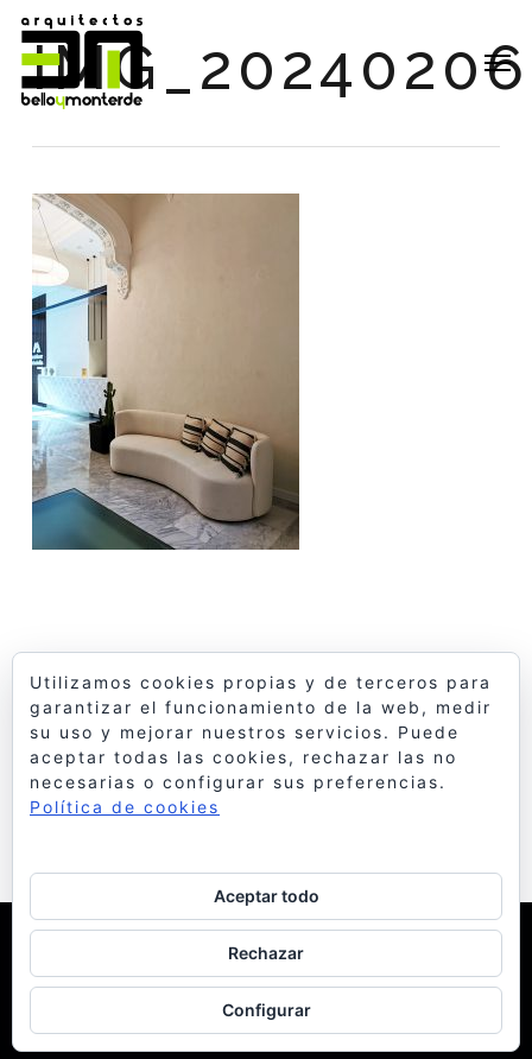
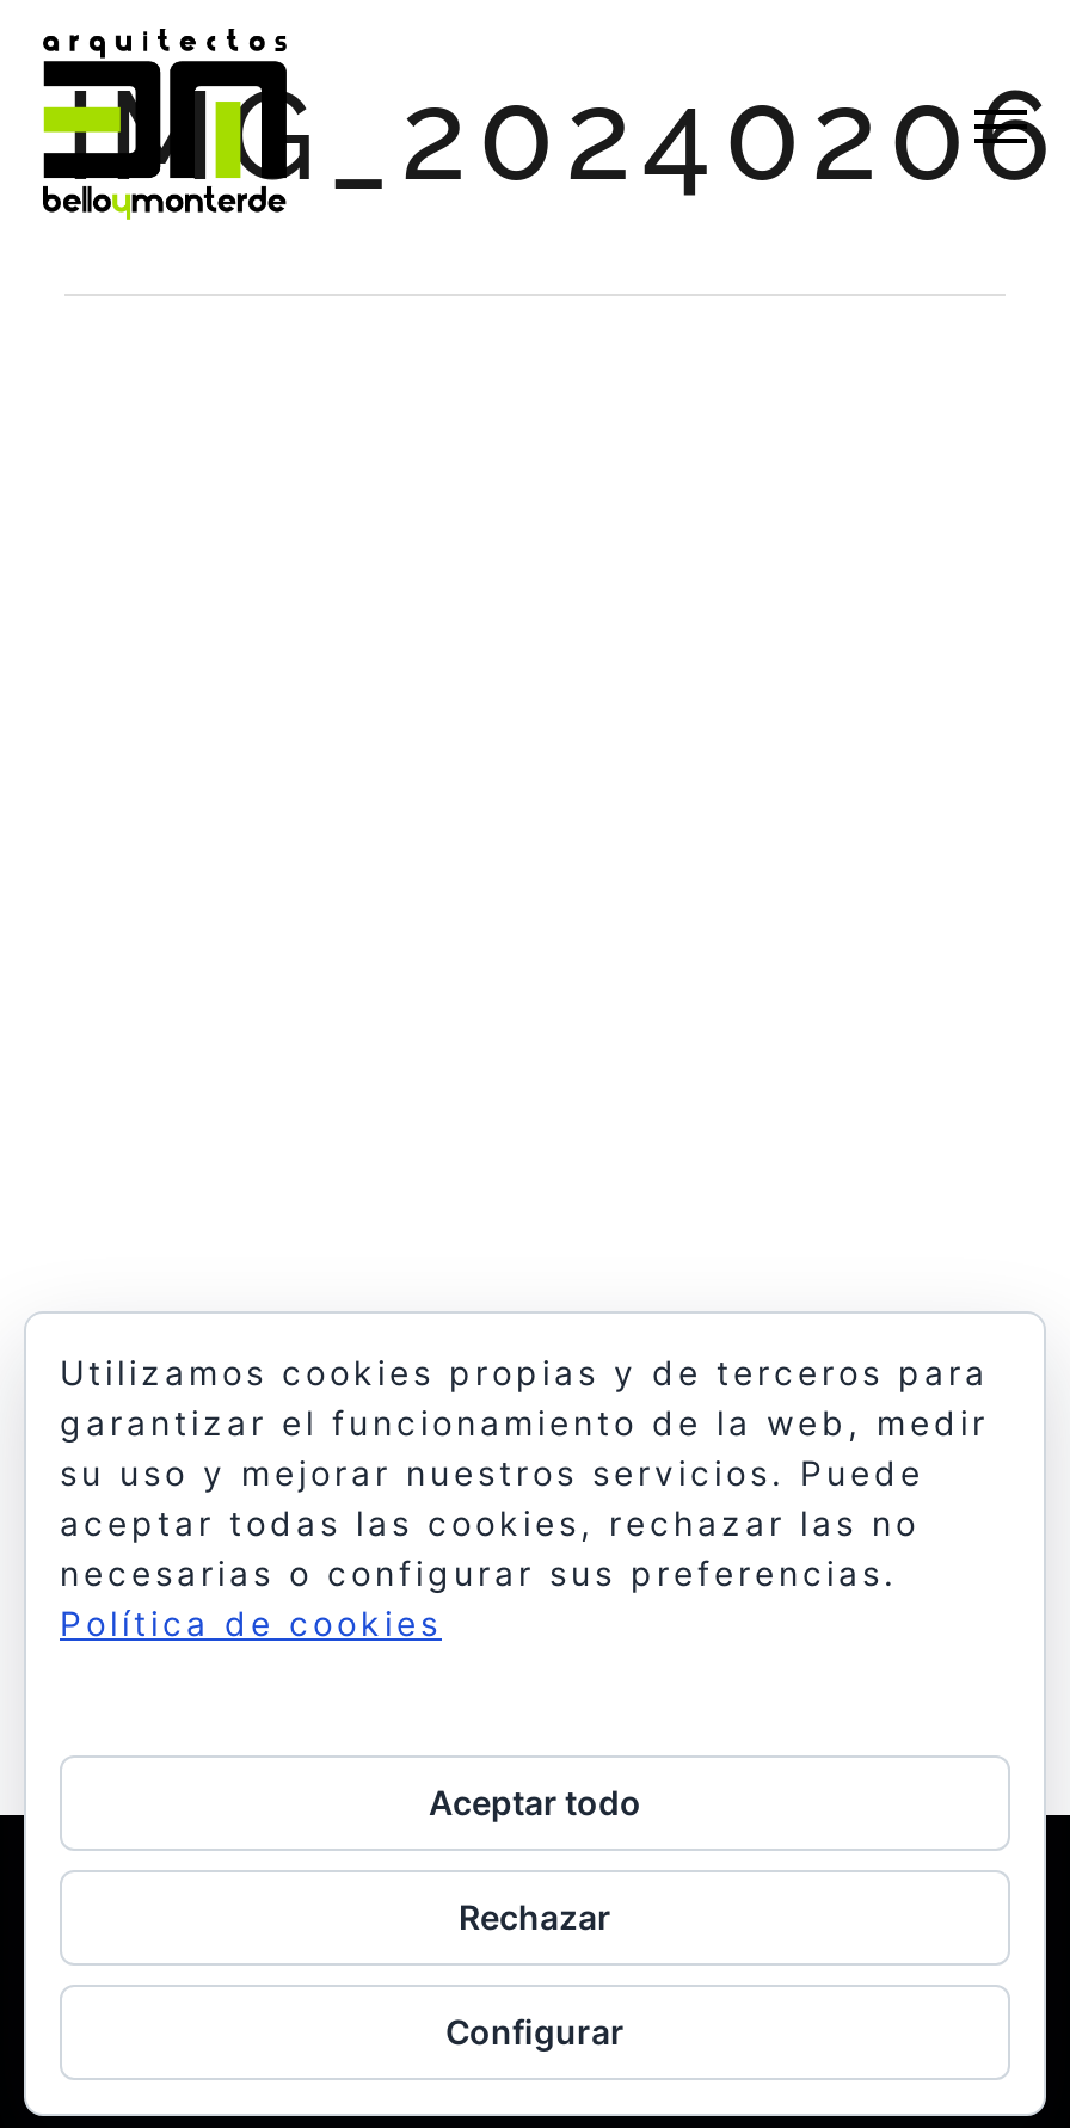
- [image]
